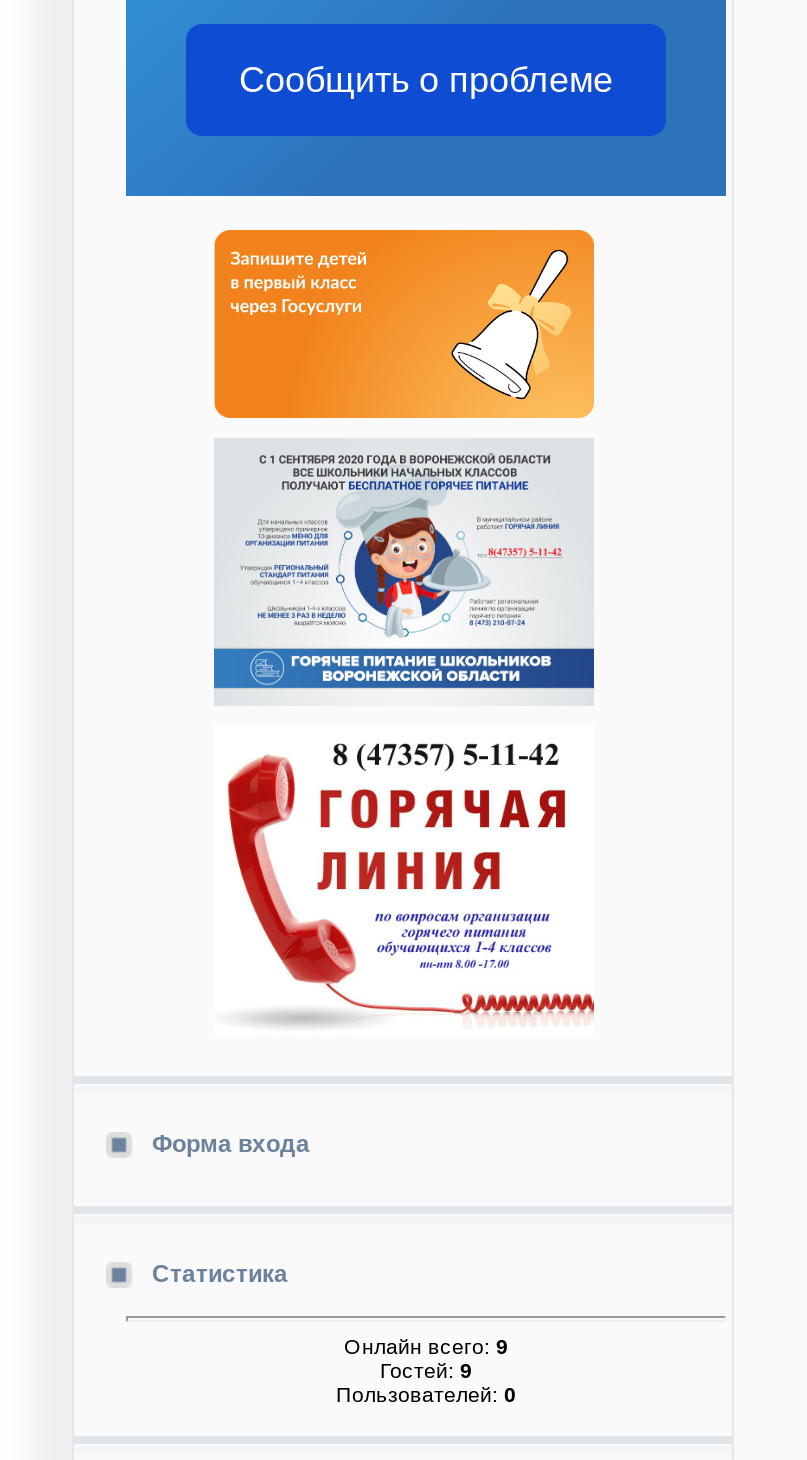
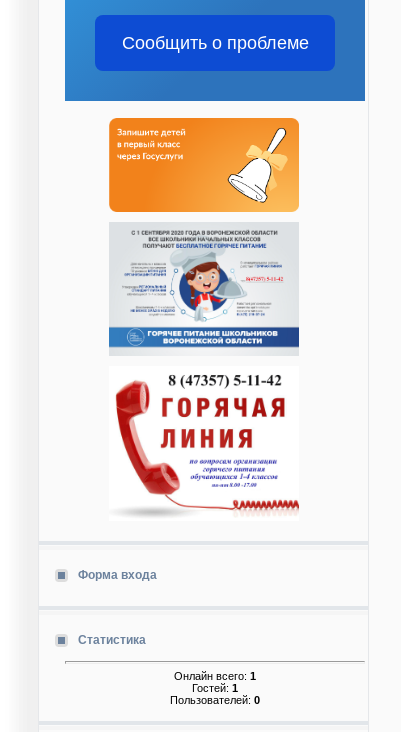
- Онлайн всего: 9
+ Онлайн всего: 1

- Гостей: 9
+ Гостей: 1
